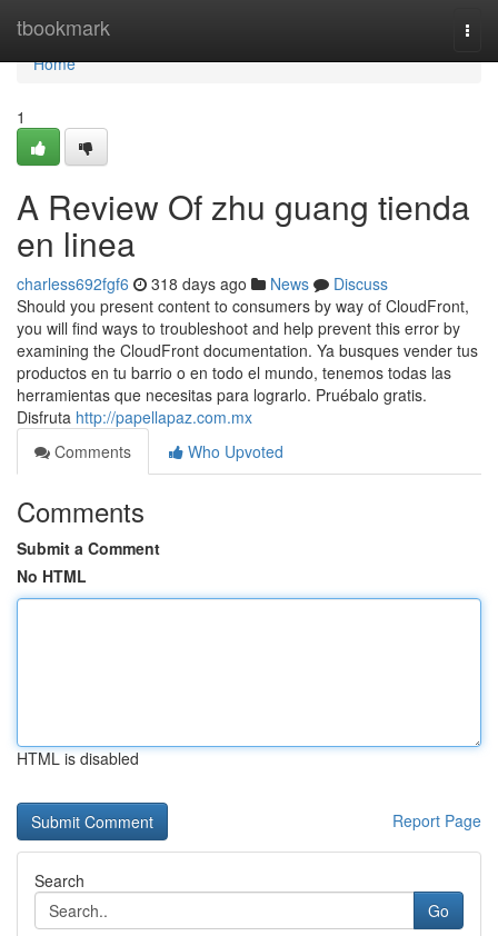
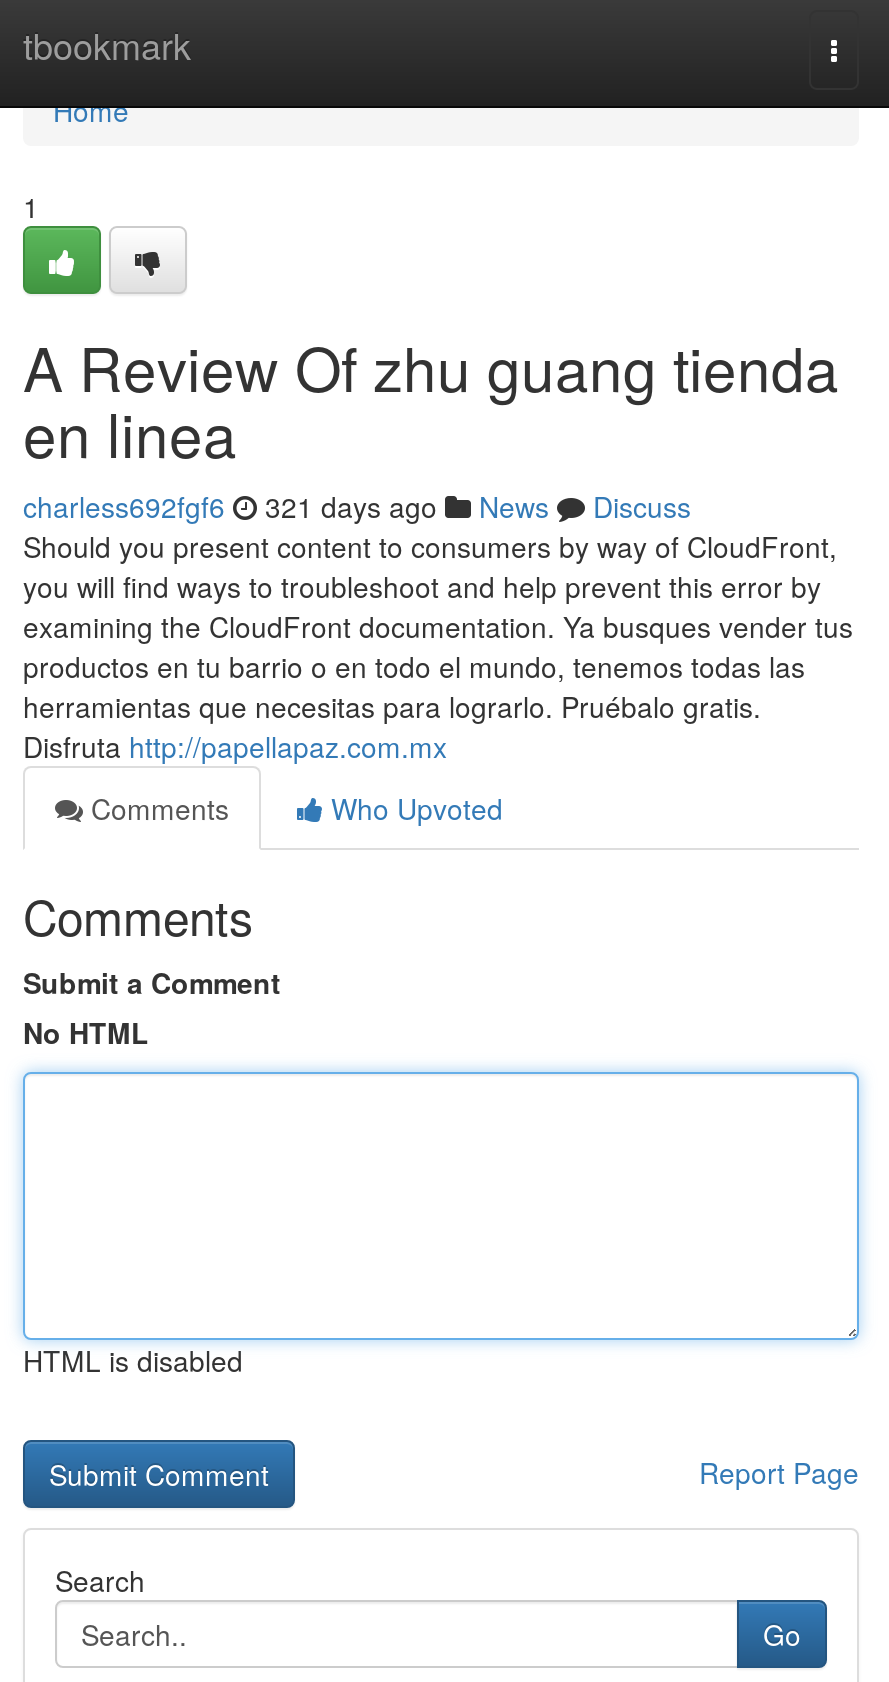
- charless692fgf6 318 days ago News Discuss
+ charless692fgf6 321 days ago News Discuss
